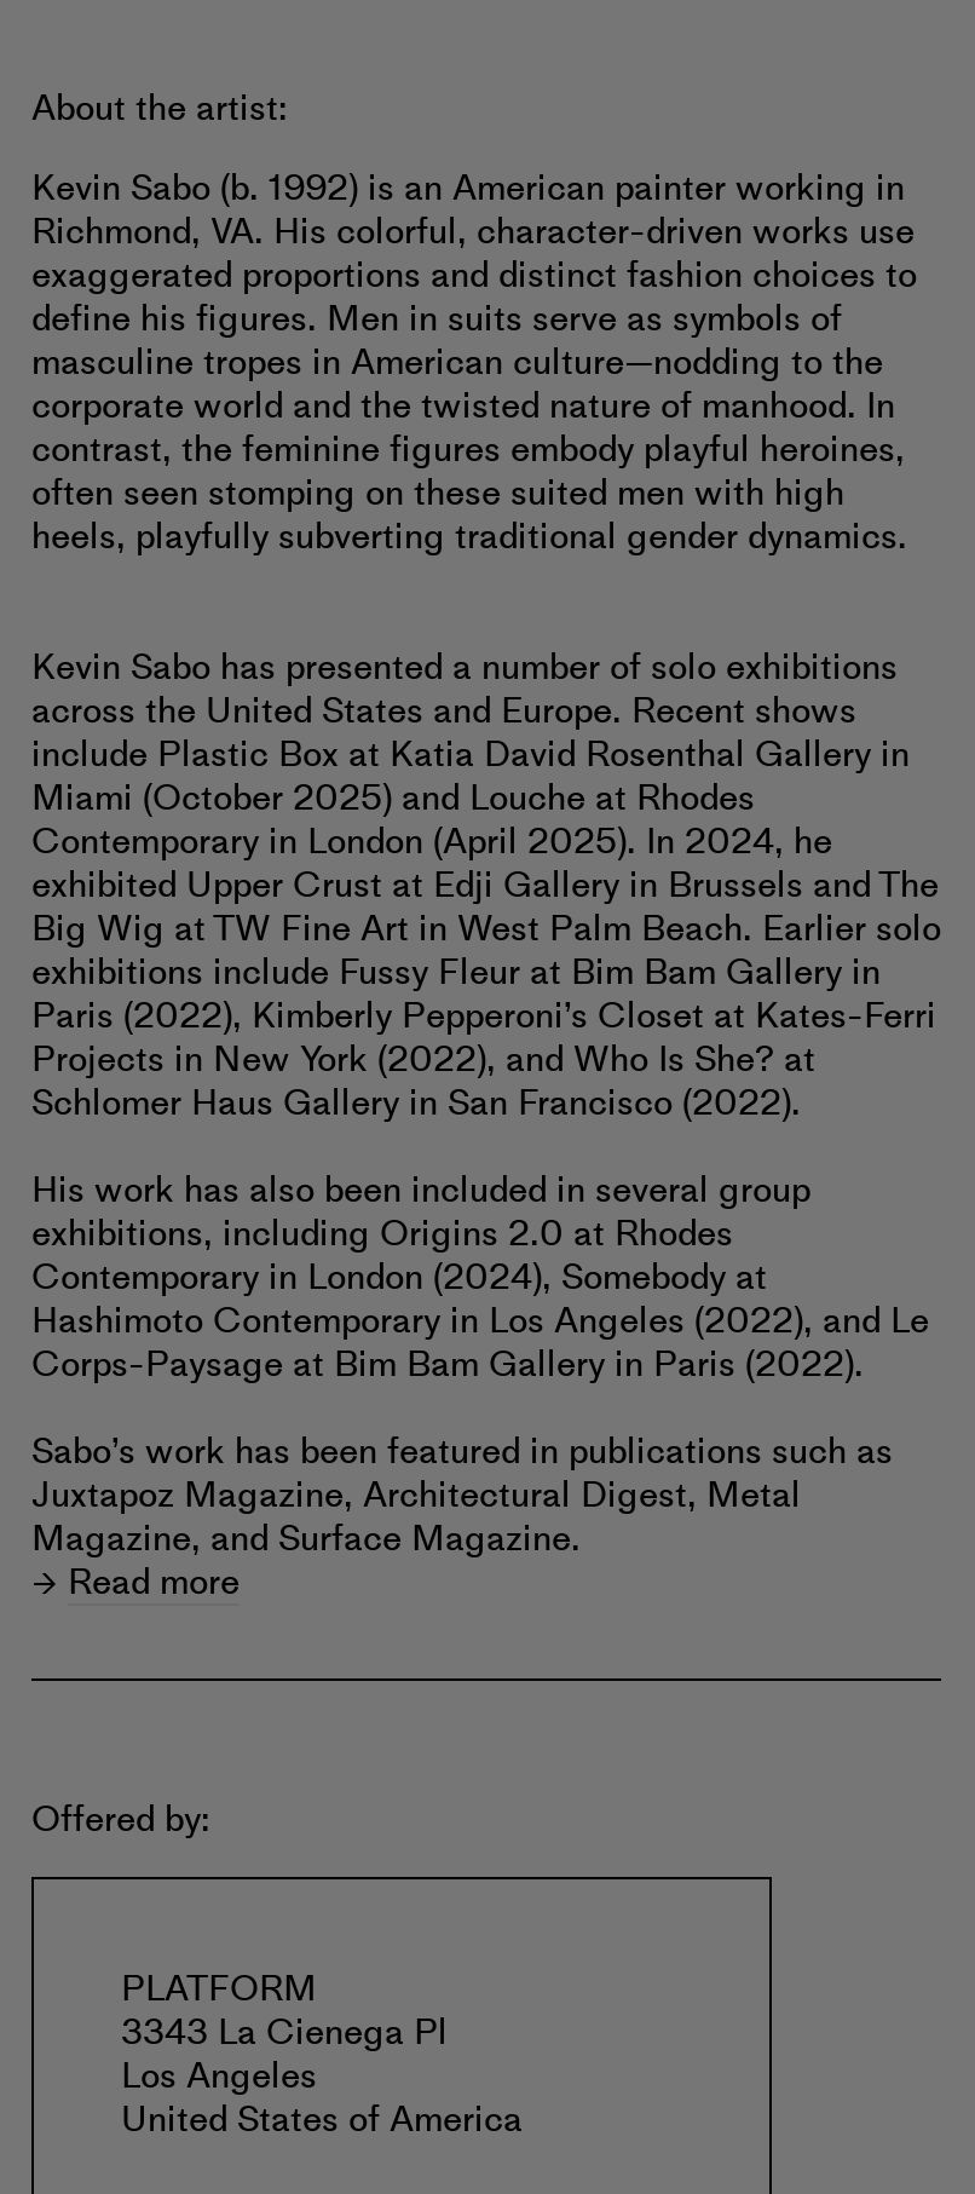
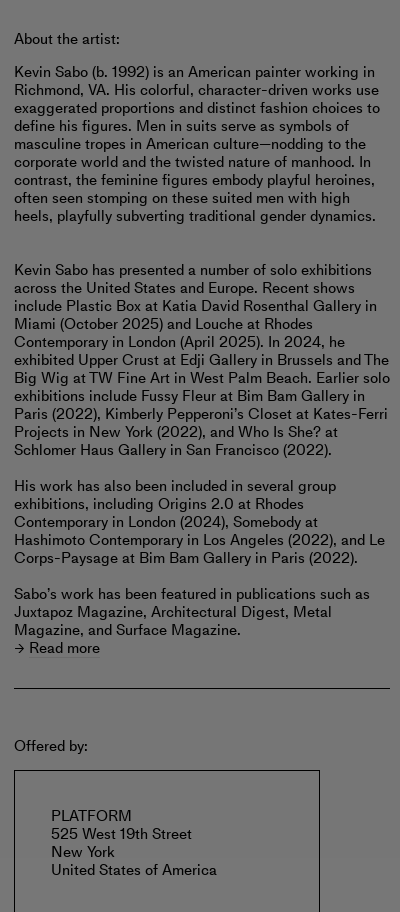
- 3343 La Cienega Pl
- Los Angeles
+ 525 West 19th Street
+ New York
